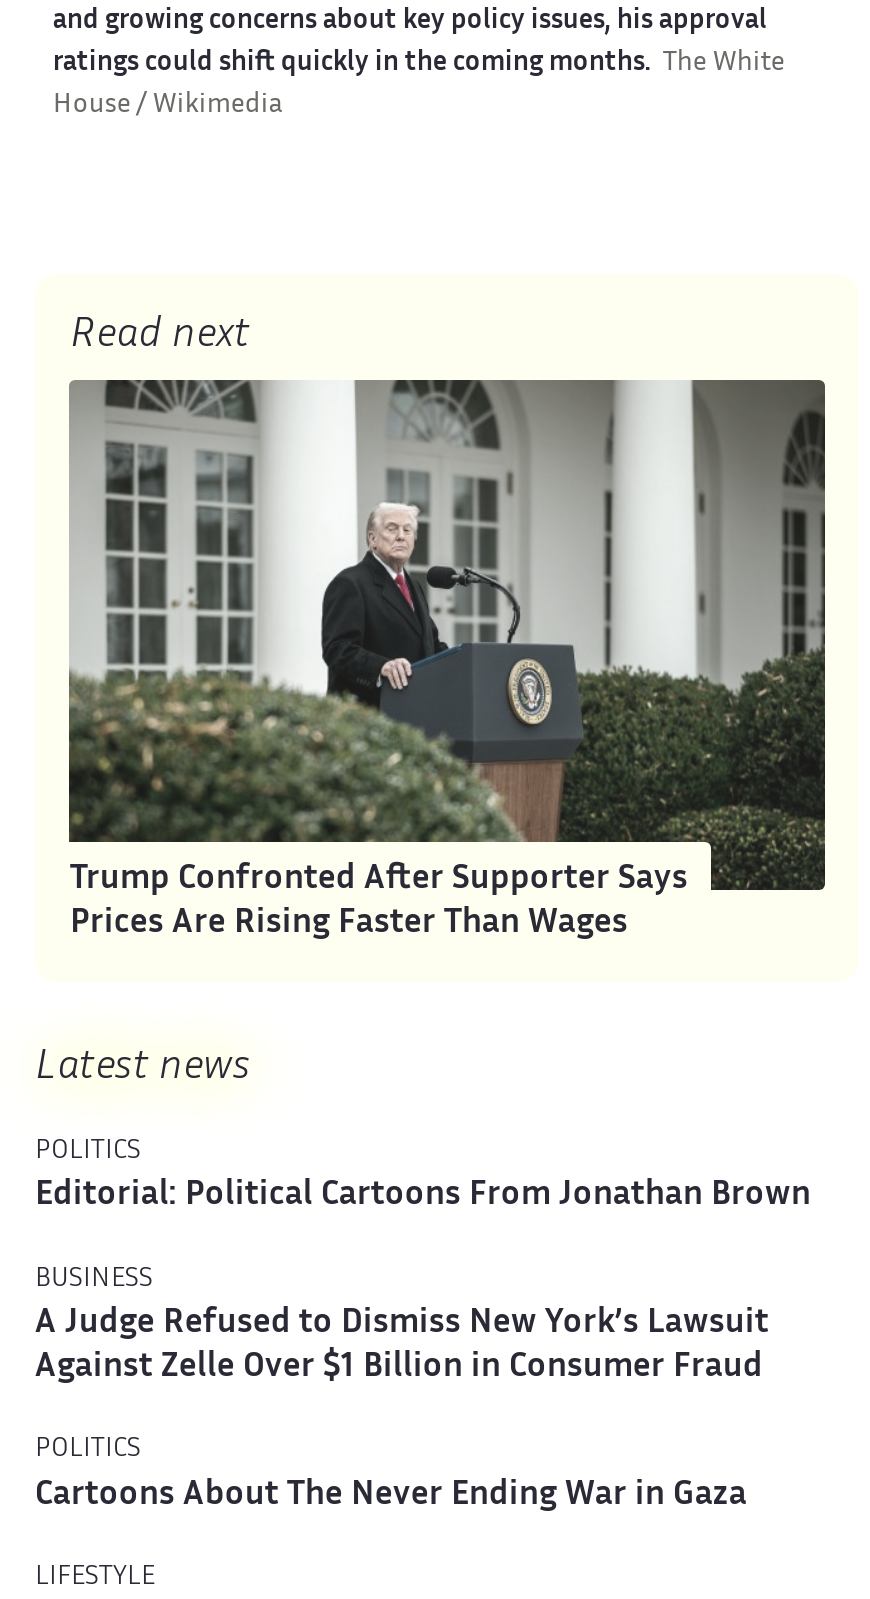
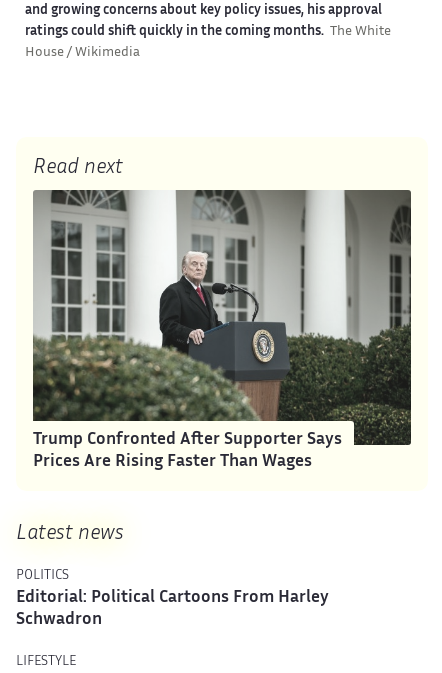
- Editorial: Political Cartoons From Jonathan Brown
- BUSINESS
- A Judge Refused to Dismiss New York’s Lawsuit
- Against Zelle Over $1 Billion in Consumer Fraud
- POLITICS
- Cartoons About The Never Ending War in Gaza
+ Editorial: Political Cartoons From Harley
+ Schwadron
